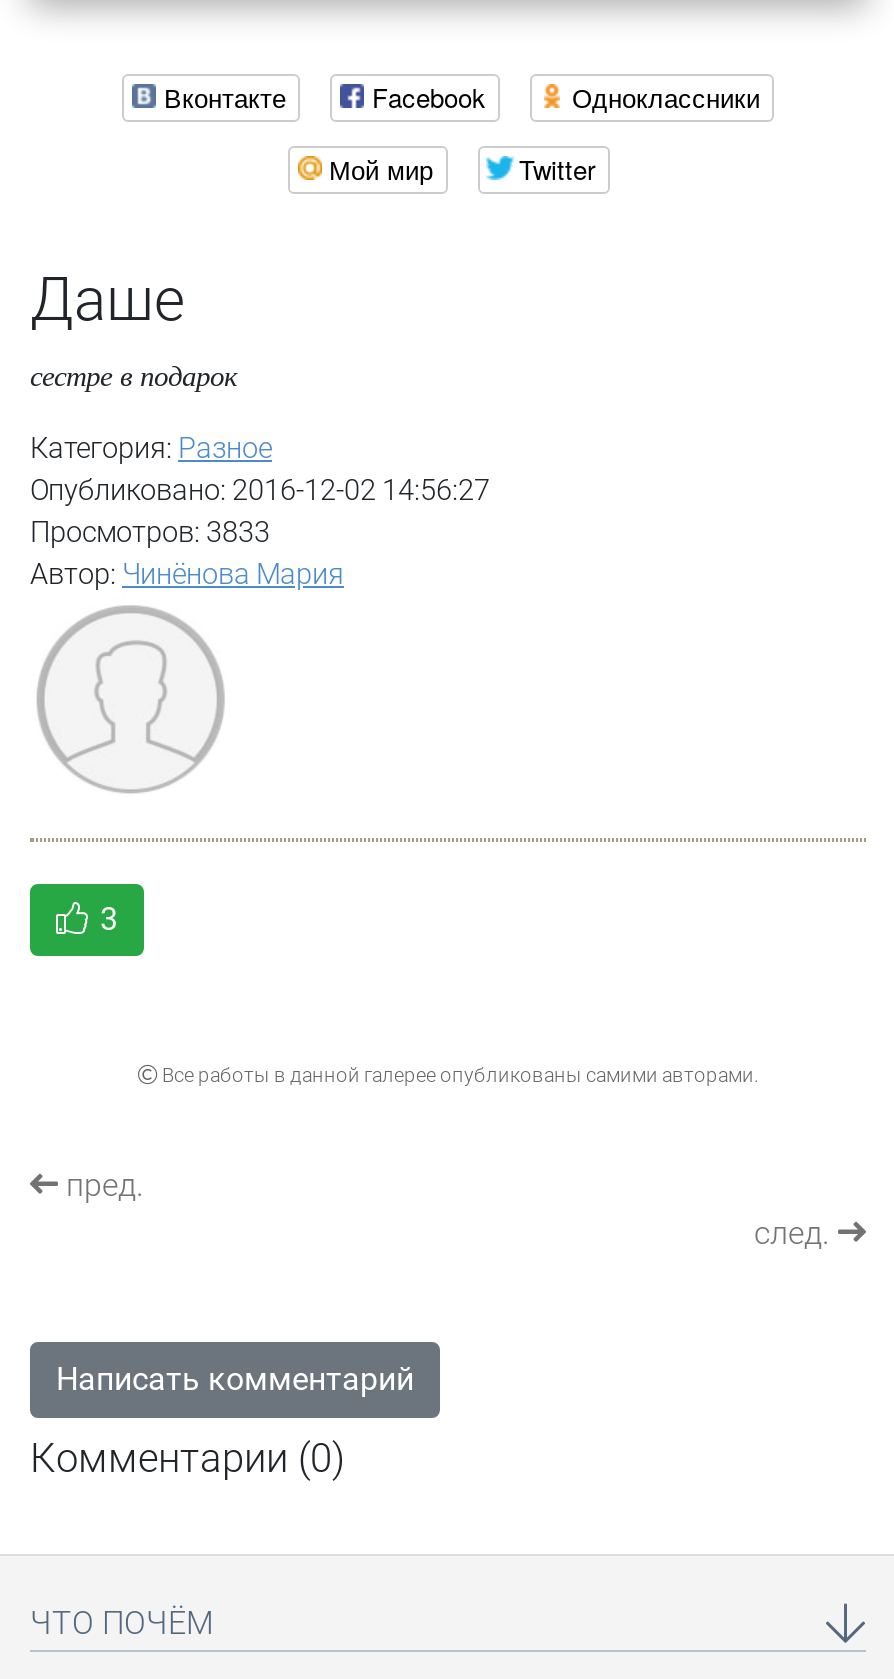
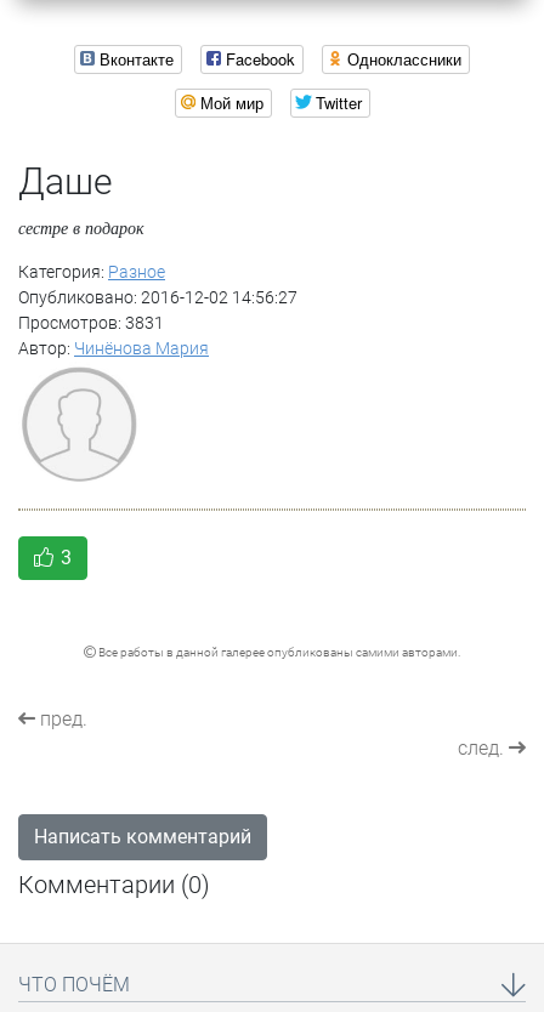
- Просмотров: 3833
+ Просмотров: 3831
